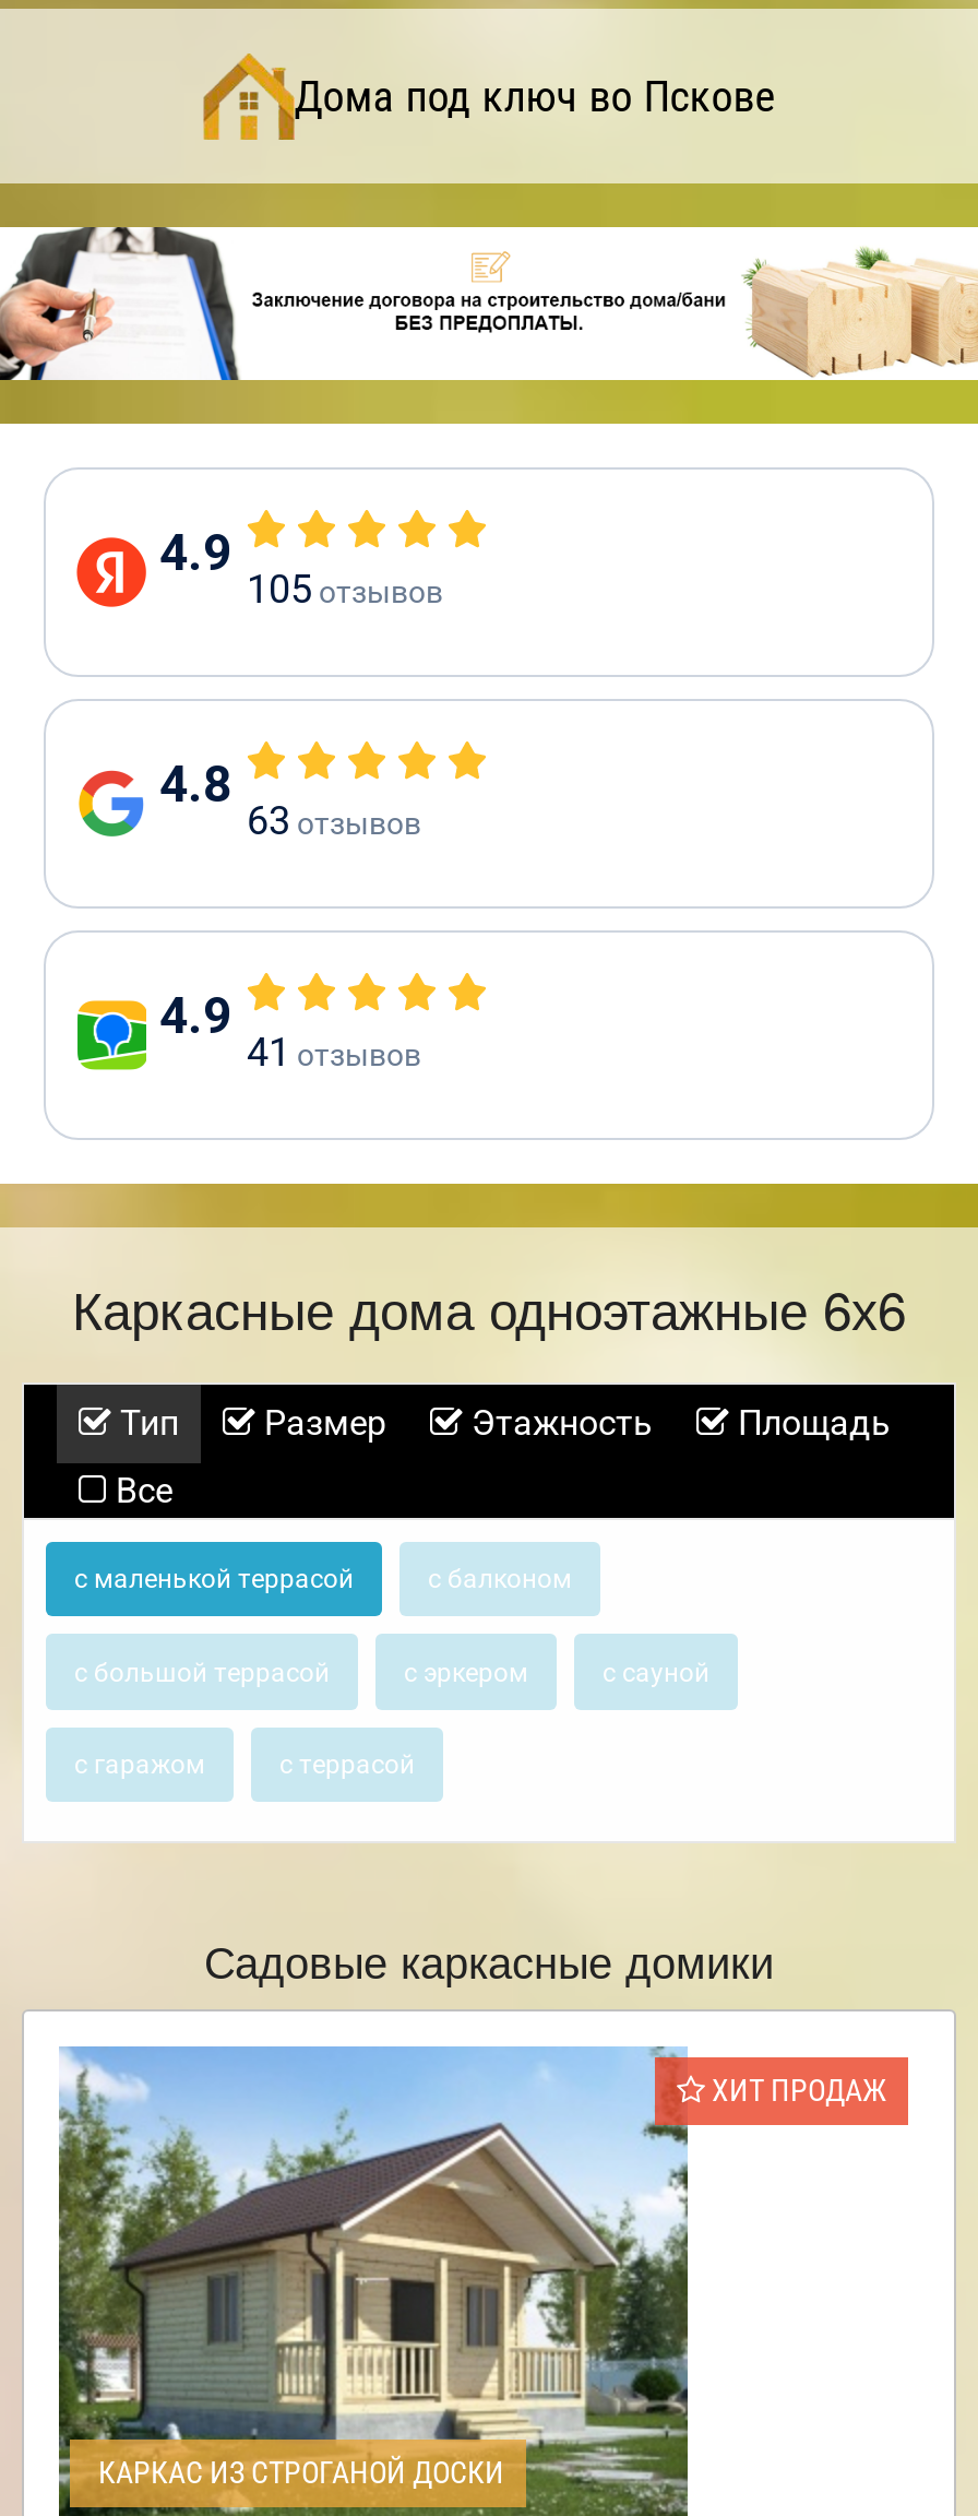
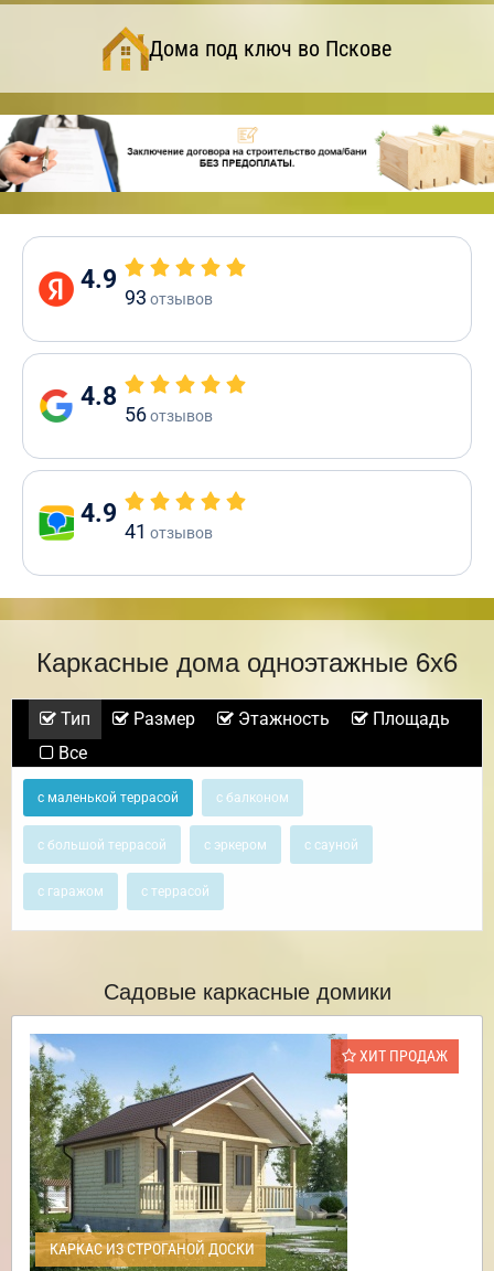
- 105 отзывов
+ 93 отзывов

- 63 отзывов
+ 56 отзывов
